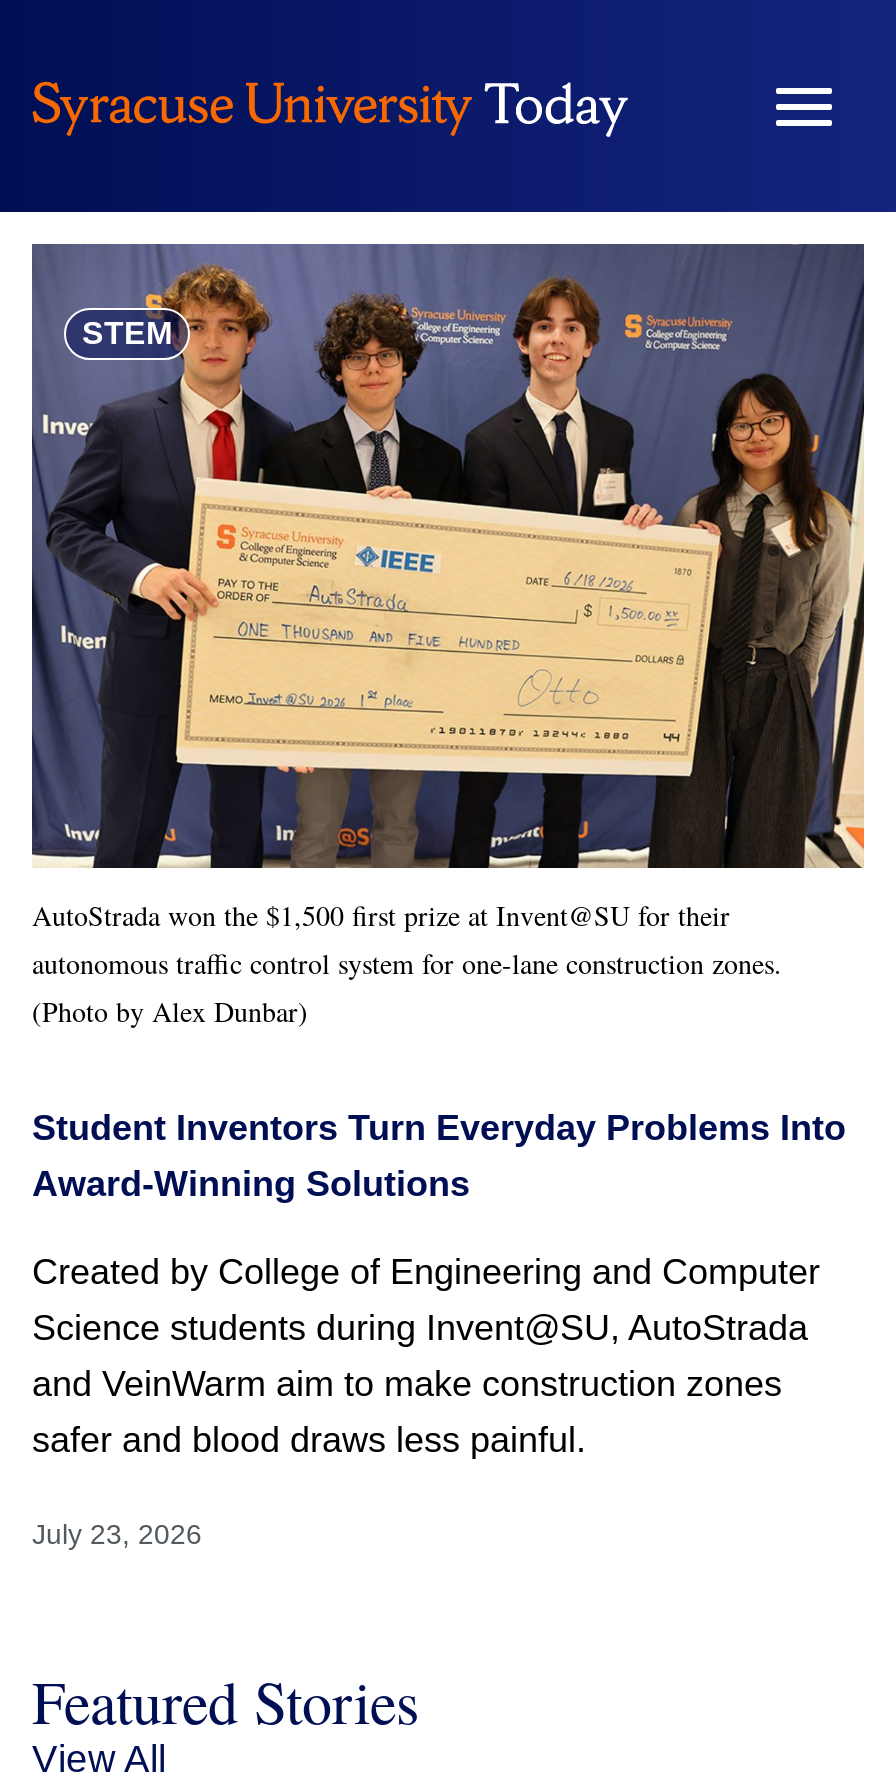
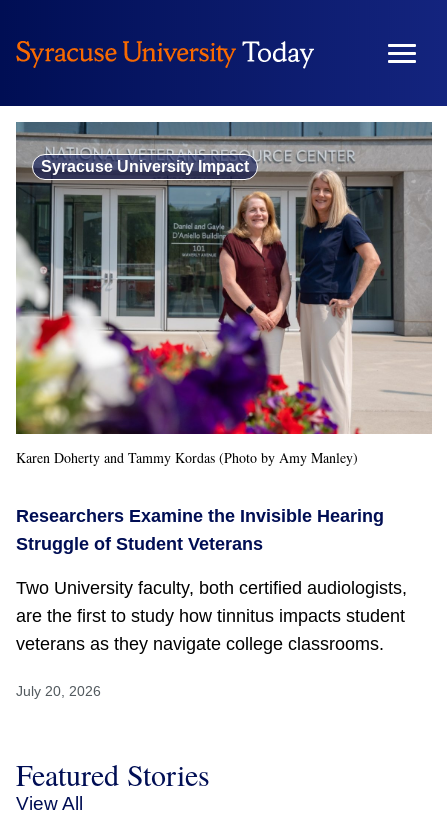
- [image]
- STEM
+ [image]
+ Syracuse University Impact

- AutoStrada won the $1,500 first prize at Invent@SU for their
- autonomous traffic control system for one-lane construction zones.
- (Photo by Alex Dunbar)
+ Karen Doherty and Tammy Kordas (Photo by Amy Manley)

- Student Inventors Turn Everyday Problems Into
- Award-Winning Solutions
+ Researchers Examine the Invisible Hearing
+ Struggle of Student Veterans

- Created by College of Engineering and Computer
- Science students during Invent@SU, AutoStrada
- and VeinWarm aim to make construction zones
- safer and blood draws less painful.
+ Two University faculty, both certified audiologists,
+ are the first to study how tinnitus impacts student
+ veterans as they navigate college classrooms.

- July 23, 2026
+ July 20, 2026
